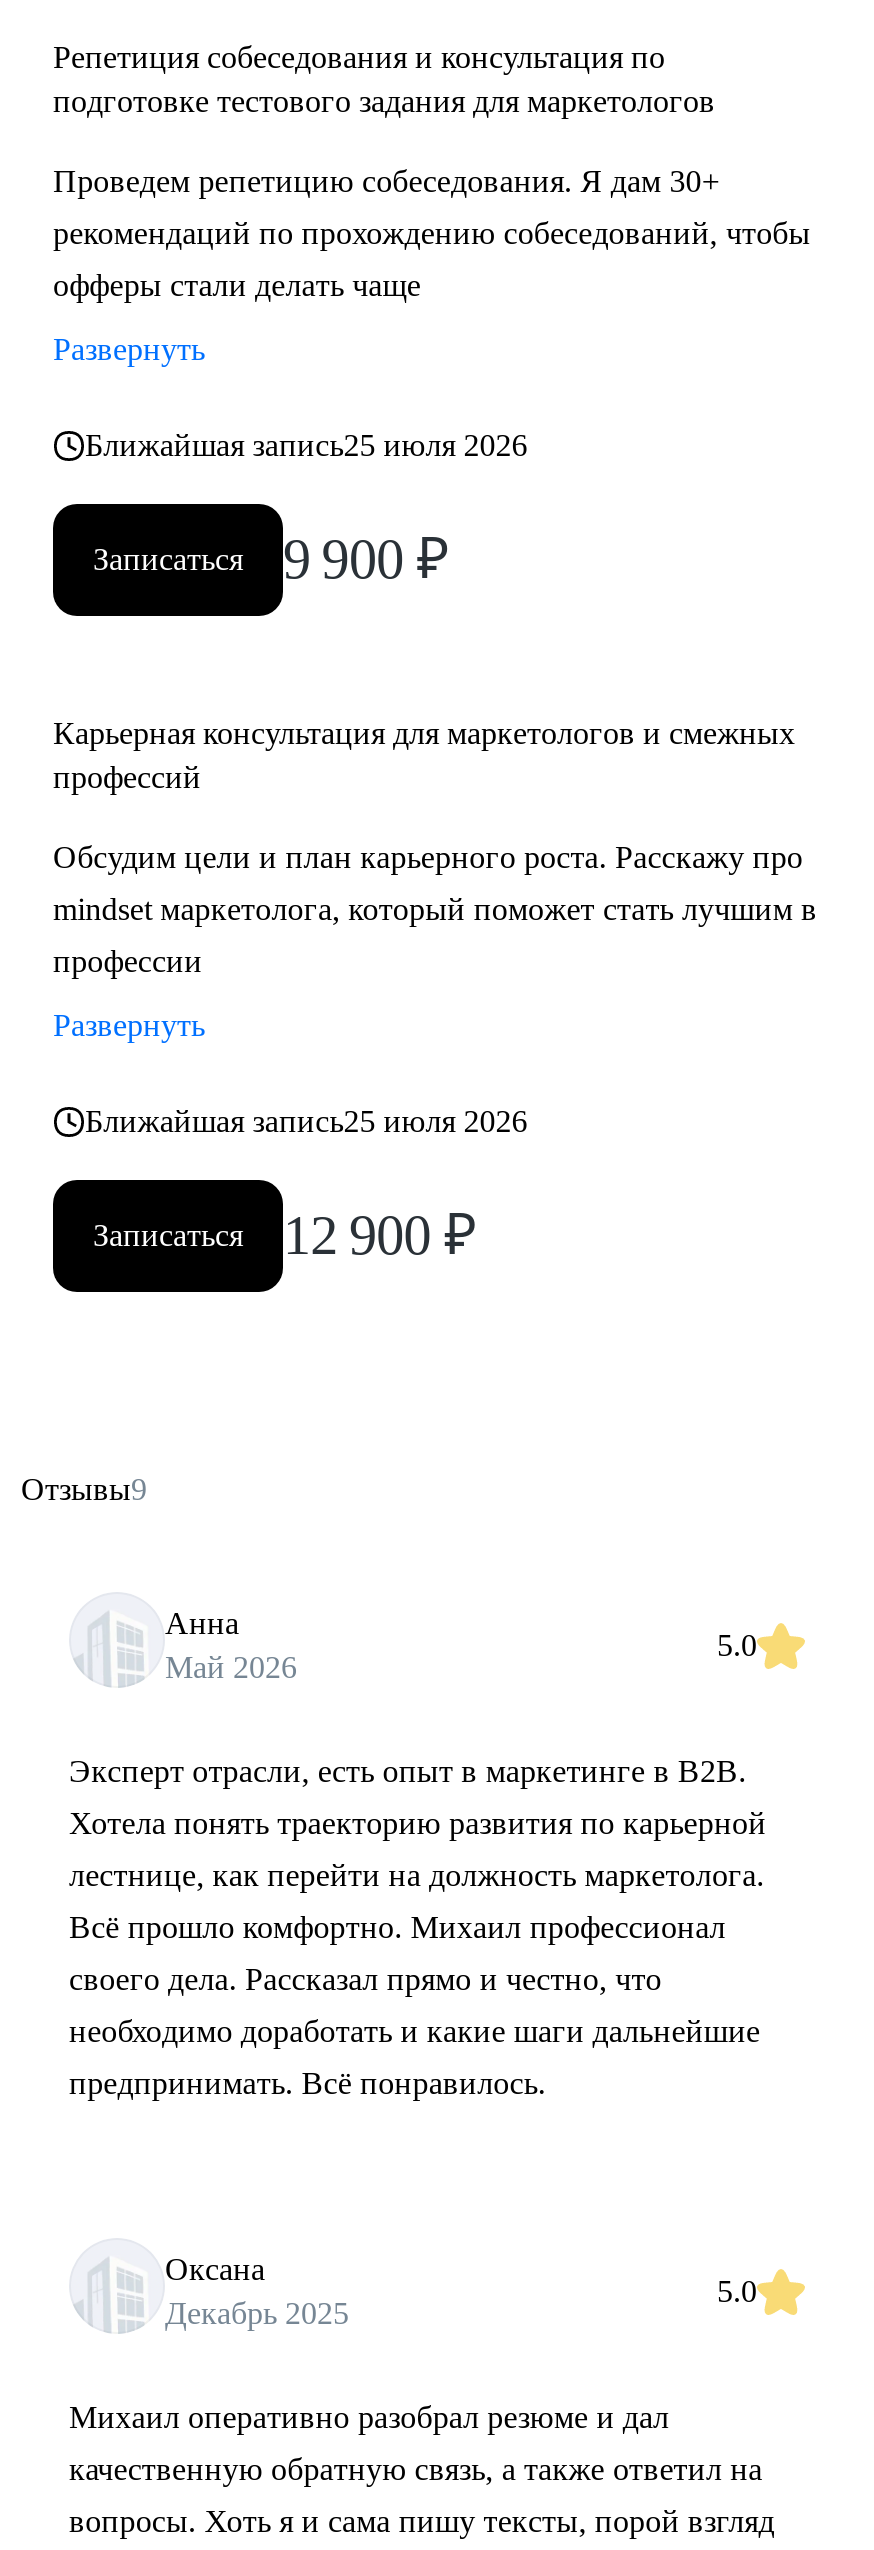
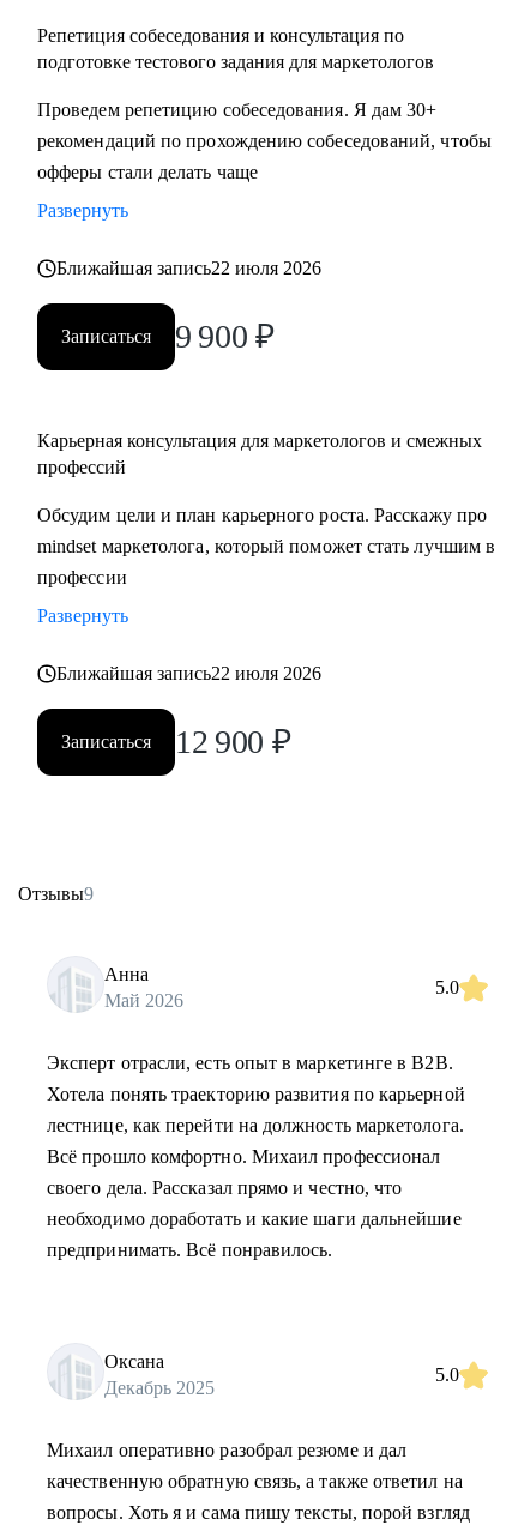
- Ближайшая запись25 июля 2026
+ Ближайшая запись22 июля 2026

- Ближайшая запись25 июля 2026
+ Ближайшая запись22 июля 2026
